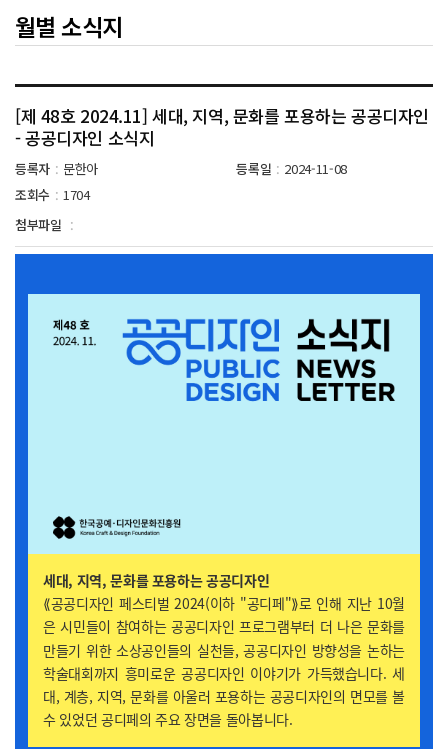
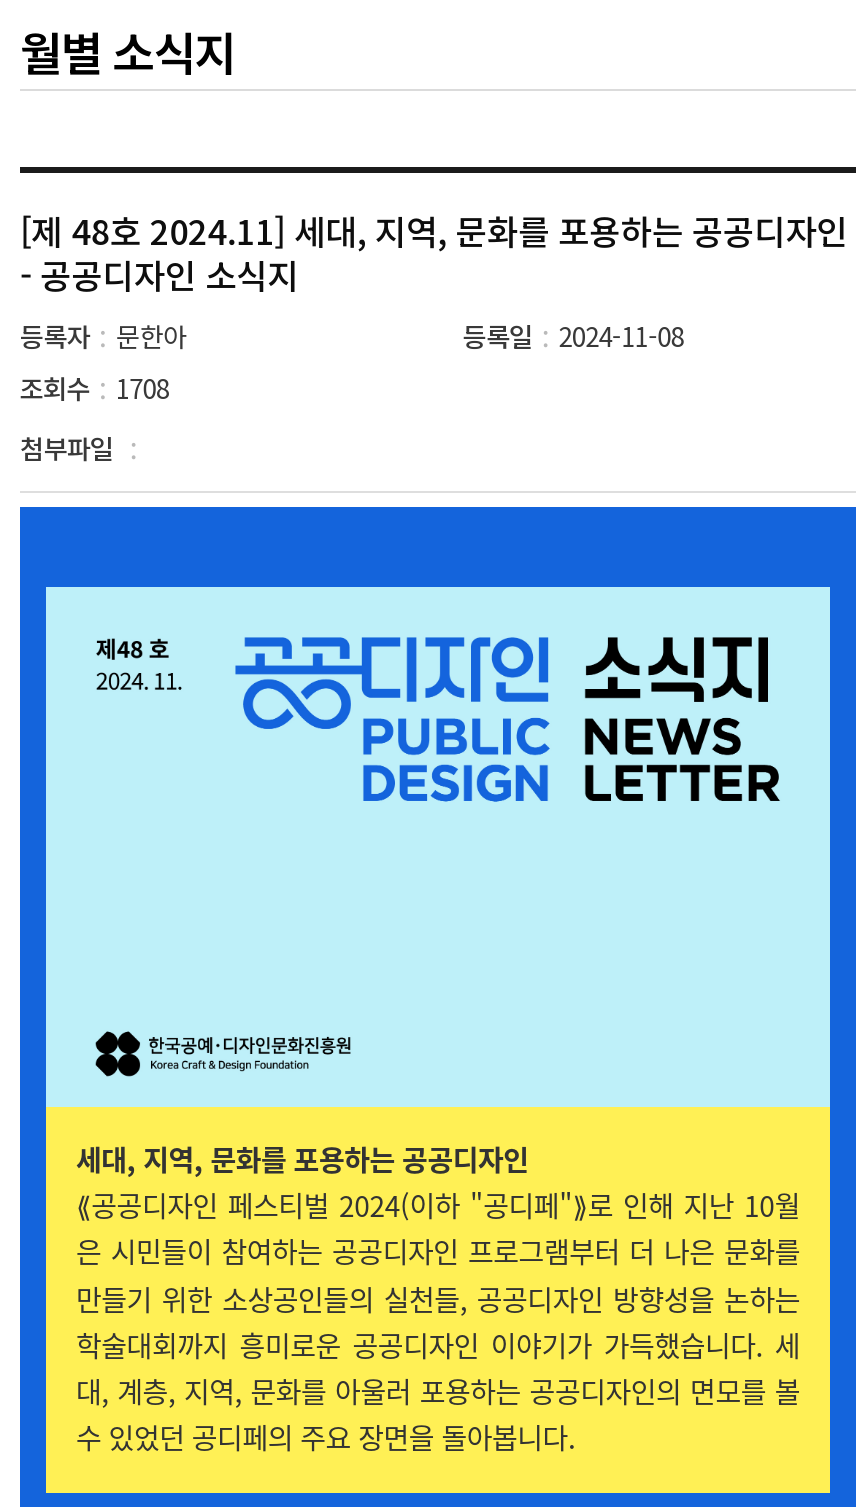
- 조회수 : 1704
+ 조회수 : 1708
